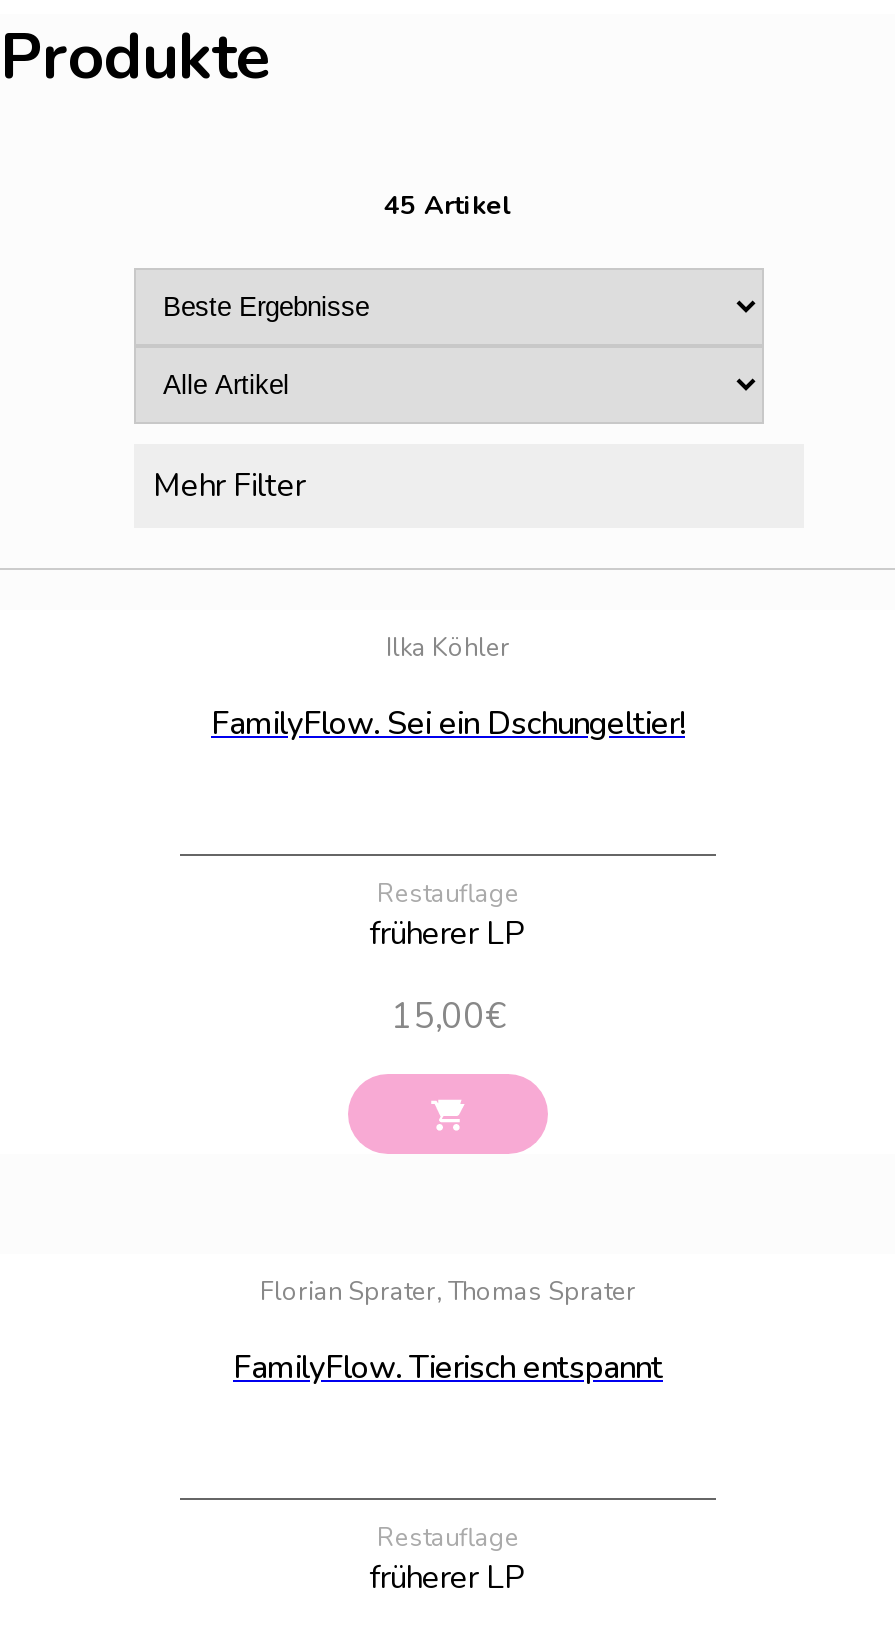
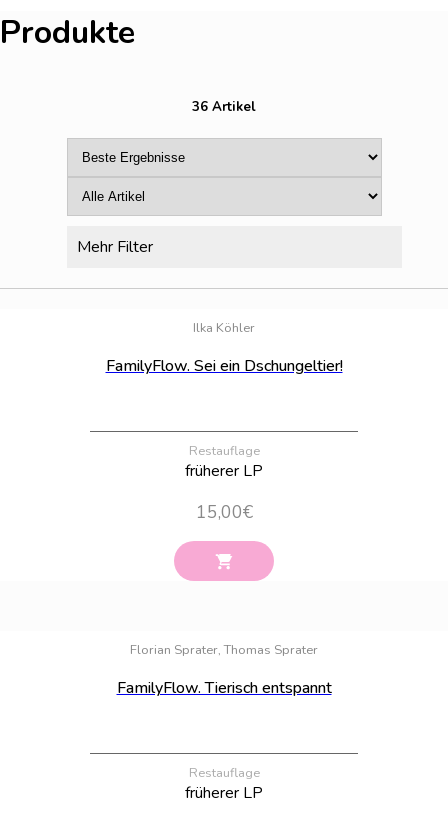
- 45 Artikel
+ 36 Artikel
